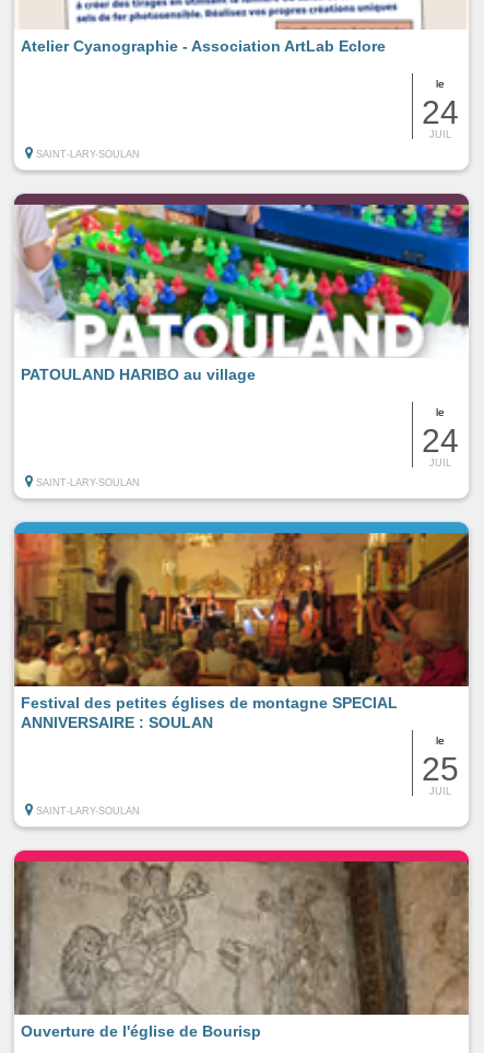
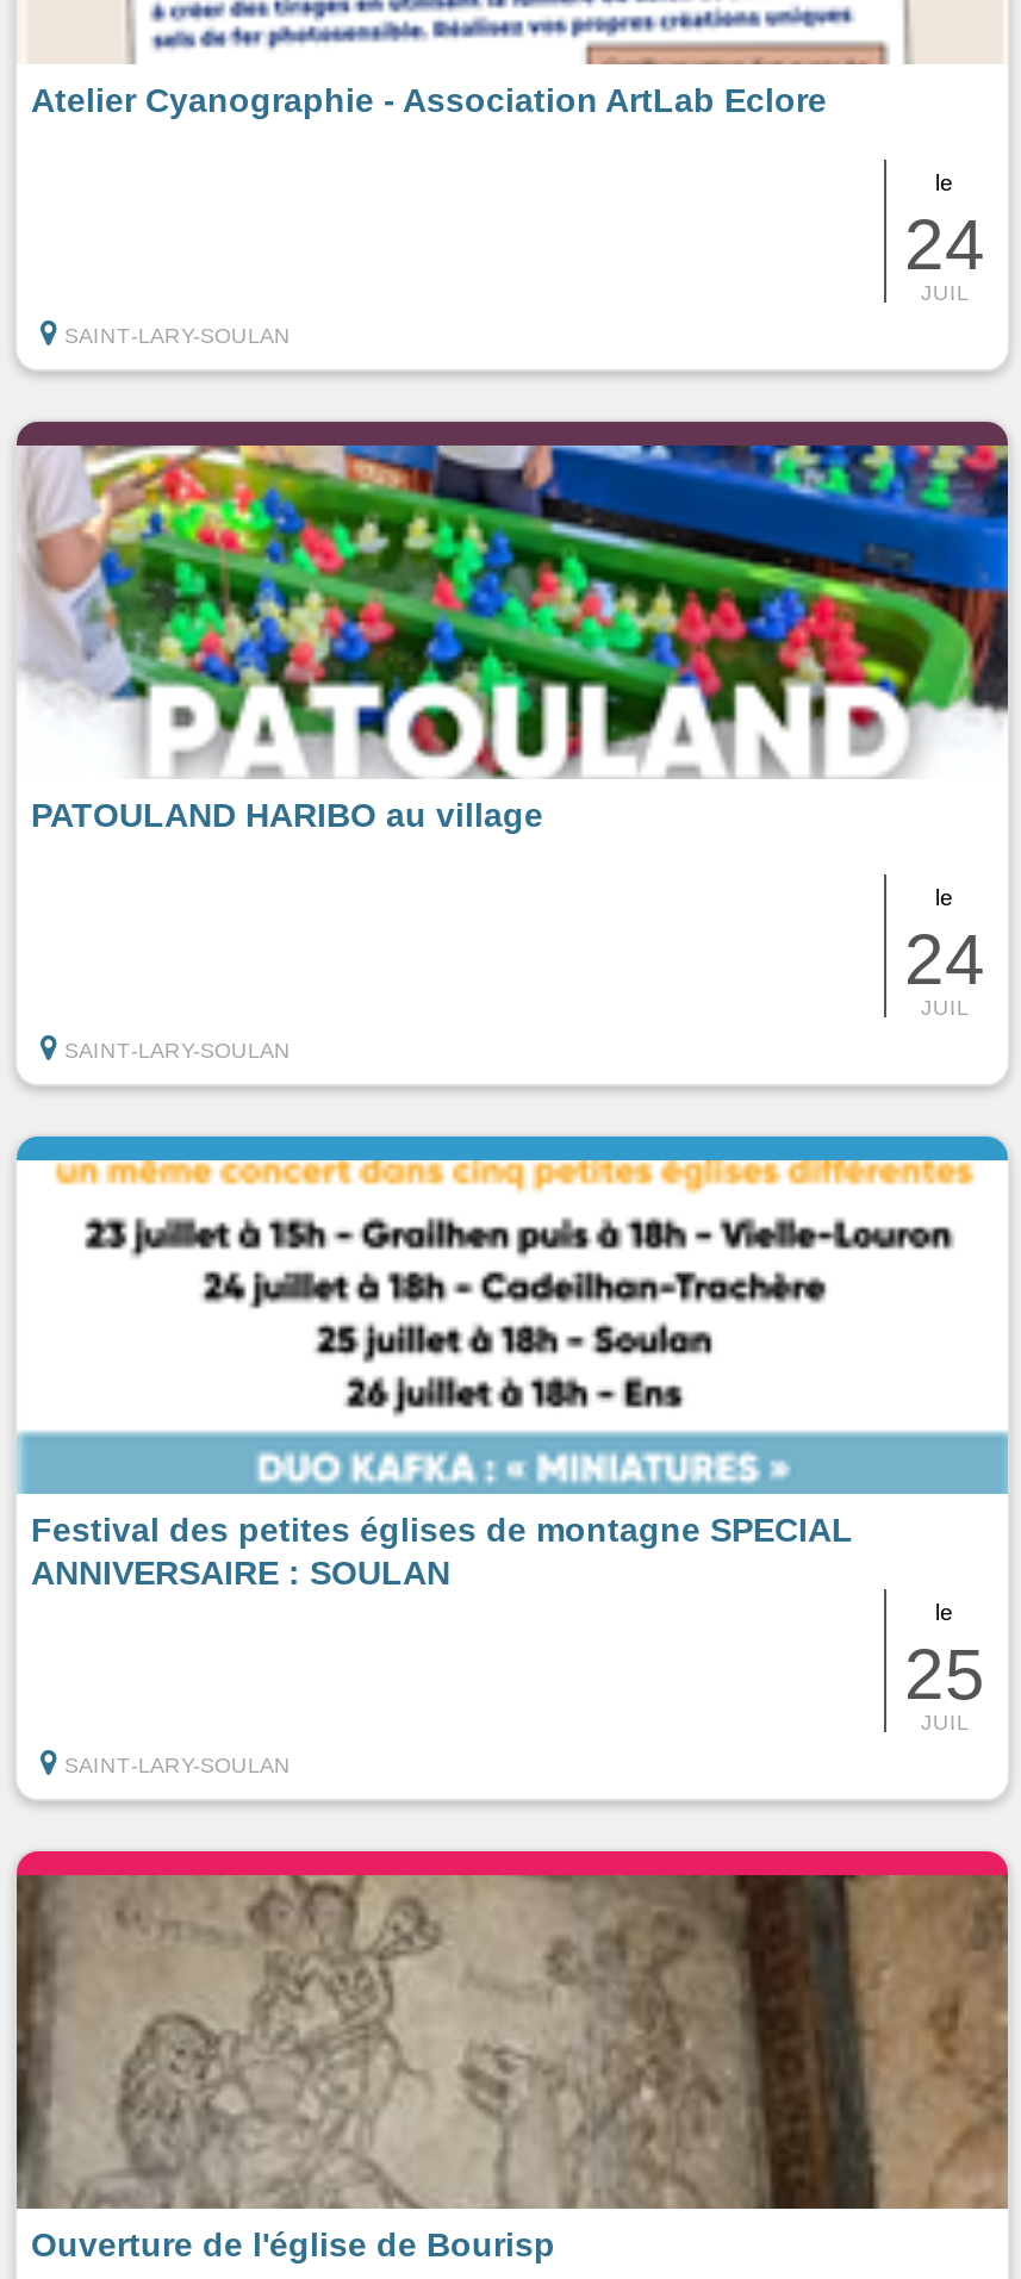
- [image]
+ [image]
